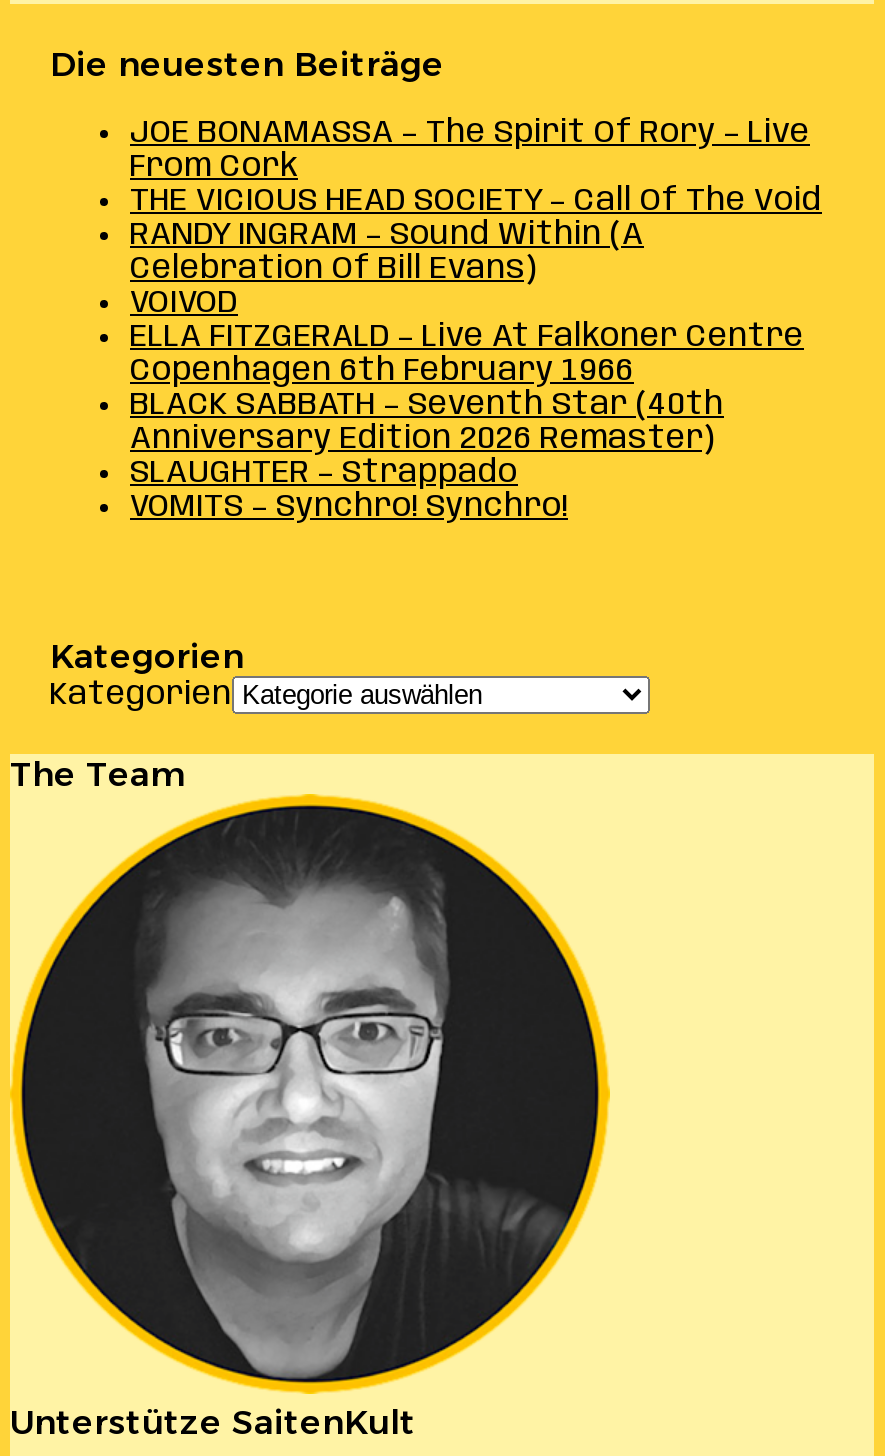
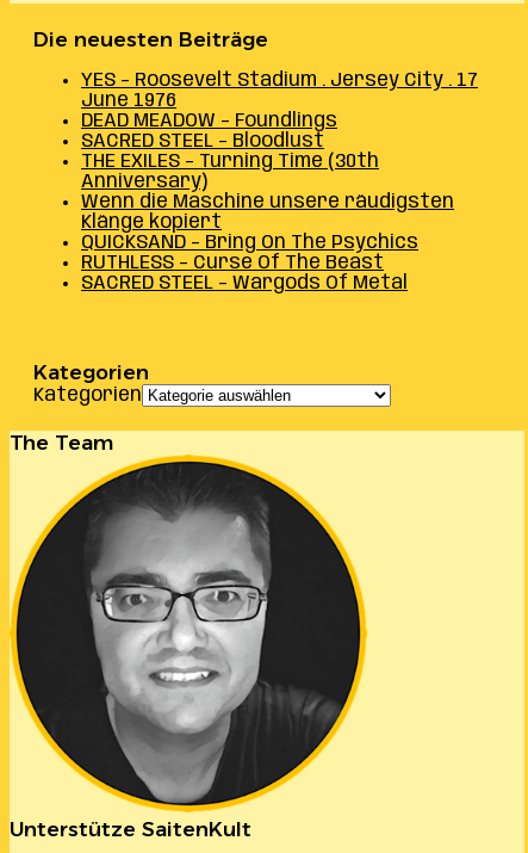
- JOE BONAMASSA – The Spirit Of Rory – Live
- From Cork
- THE VICIOUS HEAD SOCIETY – Call Of The Void
- RANDY INGRAM – Sound Within (A
- Celebration Of Bill Evans)
- VOIVOD
- ELLA FITZGERALD – Live At Falkoner Centre
- Copenhagen 6th February 1966
- BLACK SABBATH – Seventh Star (40th
- Anniversary Edition 2026 Remaster)
- SLAUGHTER – Strappado
- VOMITS – Synchro! Synchro!
+ YES – Roosevelt Stadium . Jersey City . 17
+ June 1976
+ DEAD MEADOW – Foundlings
+ SACRED STEEL – Bloodlust
+ THE EXILES – Turning Time (30th
+ Anniversary)
+ Wenn die Maschine unsere räudigsten
+ Klänge kopiert
+ QUICKSAND – Bring On The Psychics
+ RUTHLESS – Curse Of The Beast
+ SACRED STEEL – Wargods Of Metal
